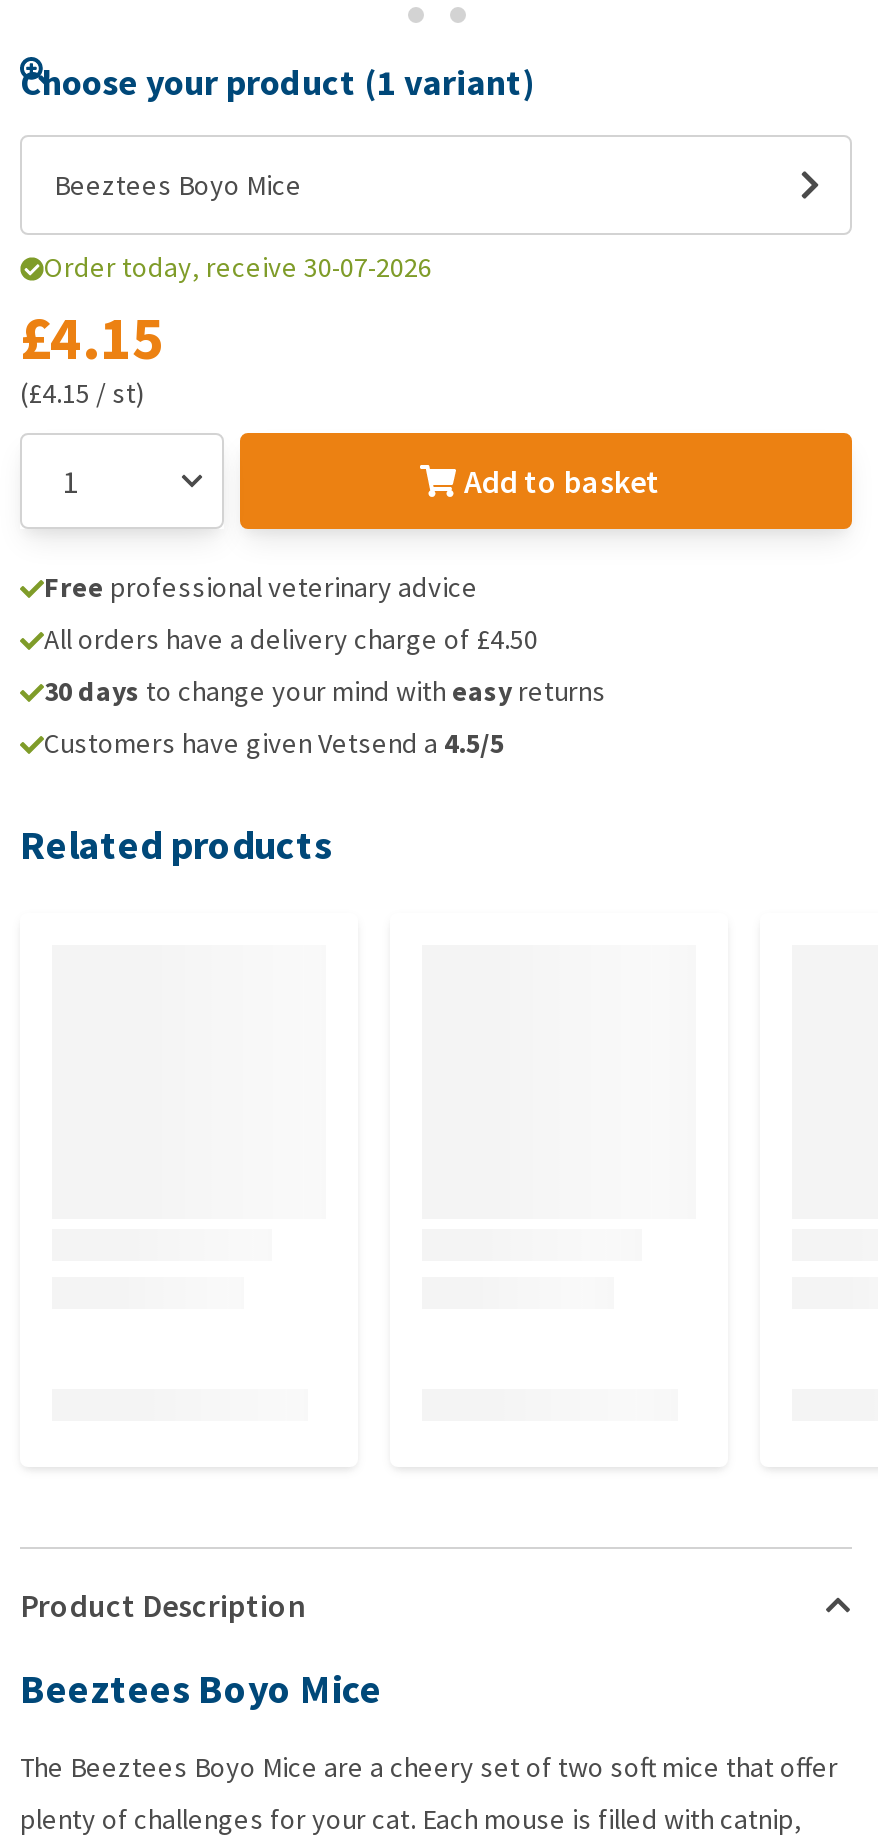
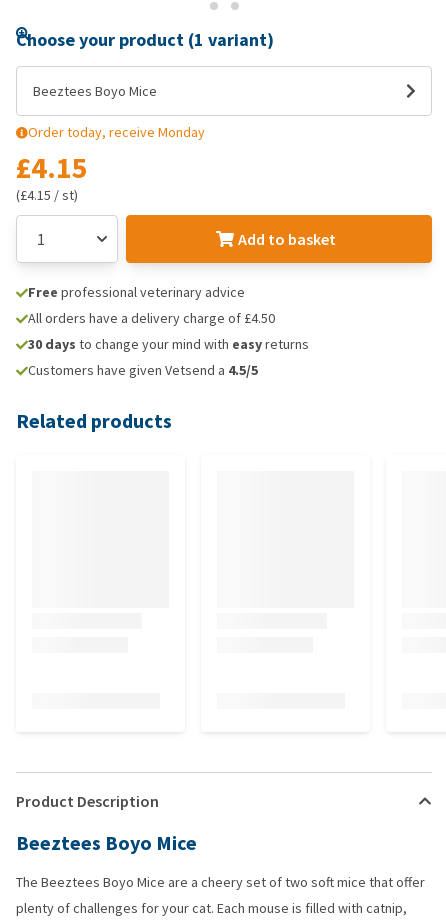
- Order today, receive 30-07-2026
+ Order today, receive Monday
